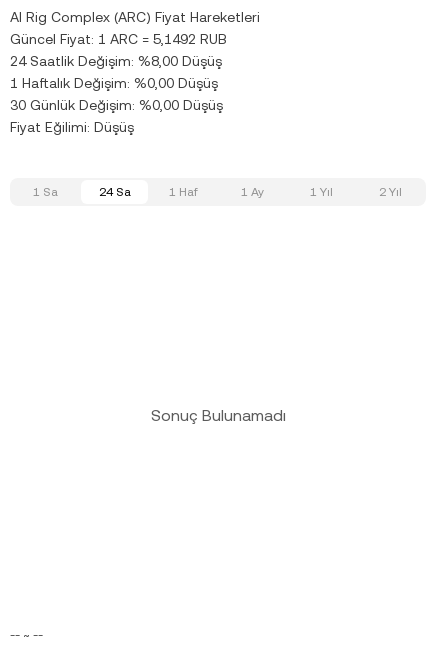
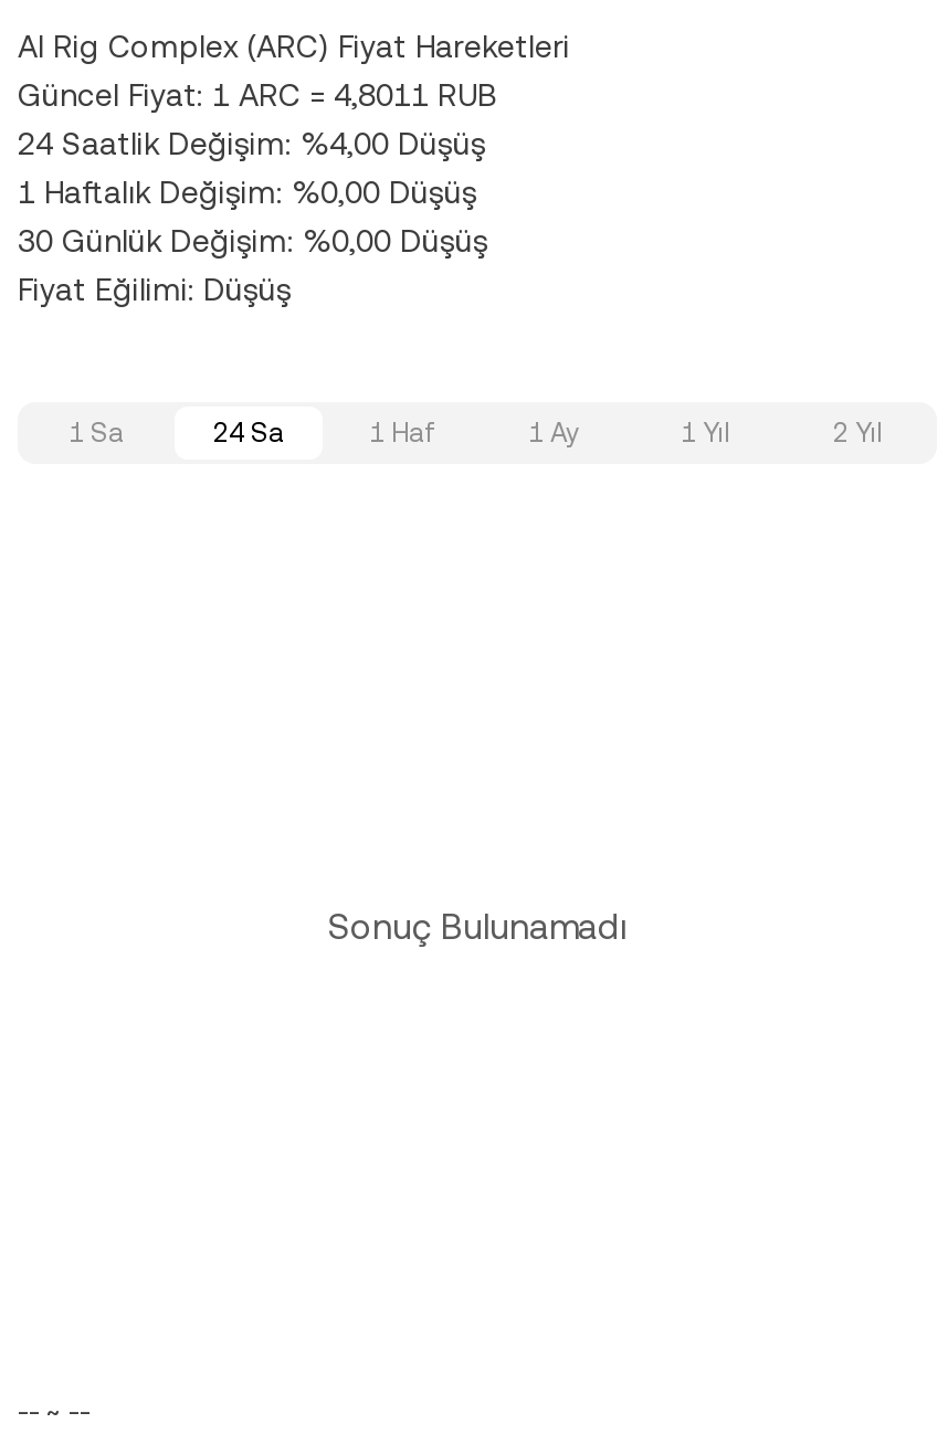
- Güncel Fiyat: 1 ARC = 5,1492 RUB
+ Güncel Fiyat: 1 ARC = 4,8011 RUB

- 24 Saatlik Değişim: %8,00 Düşüş
+ 24 Saatlik Değişim: %4,00 Düşüş
